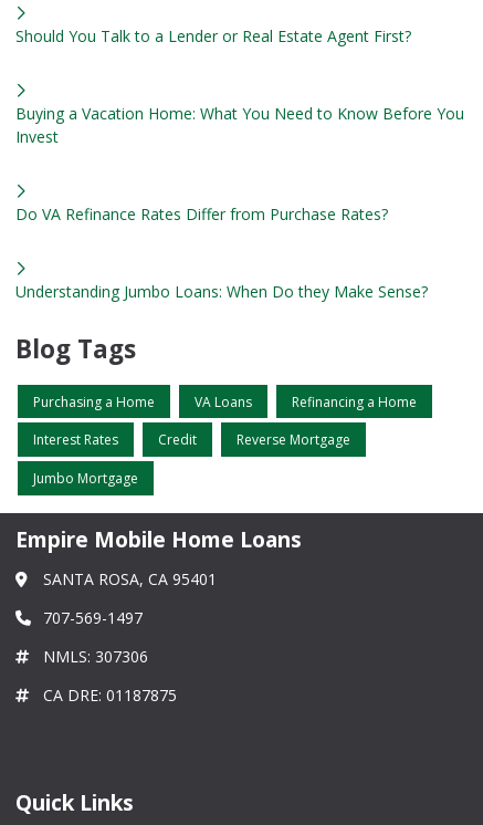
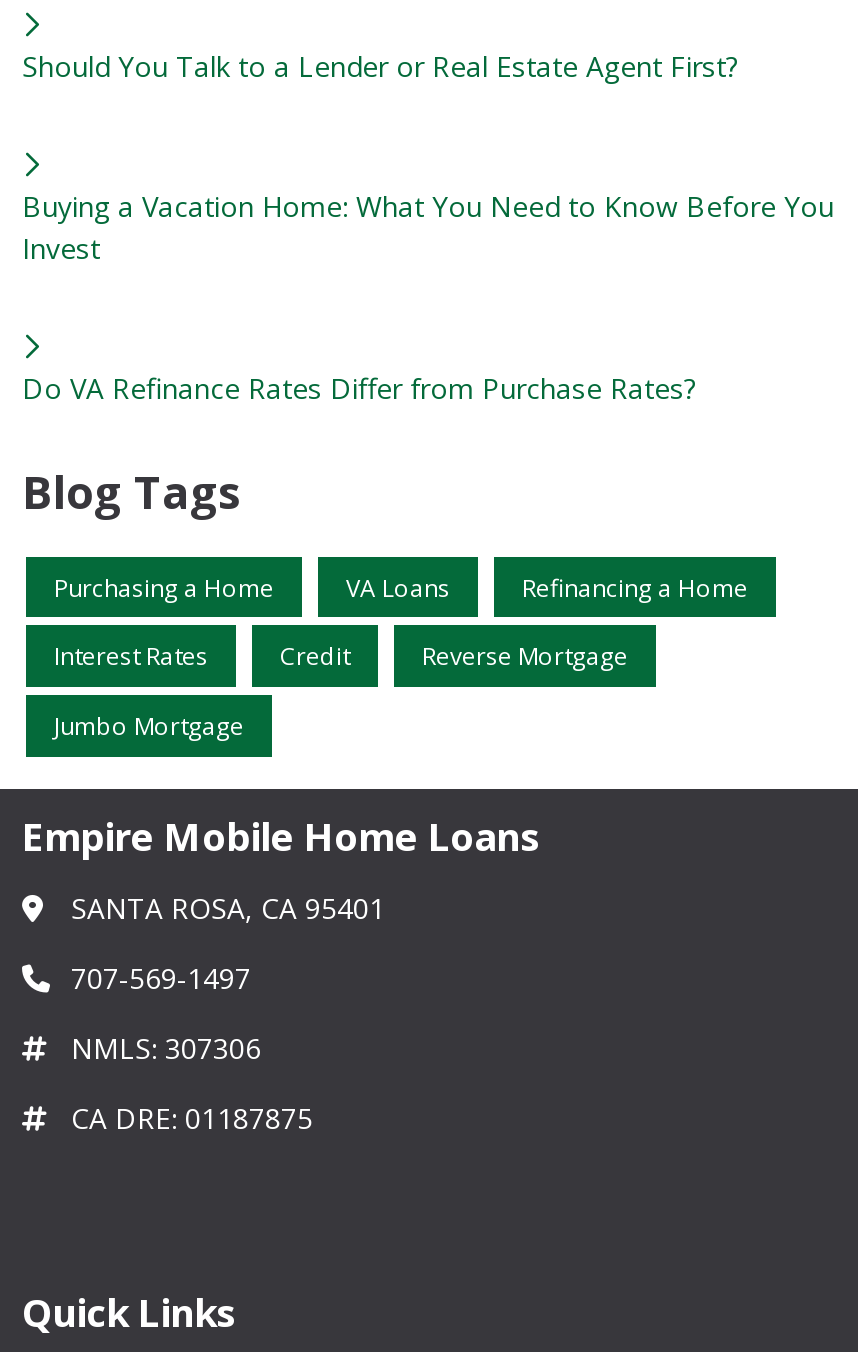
- Understanding Jumbo Loans: When Do they Make Sense?
